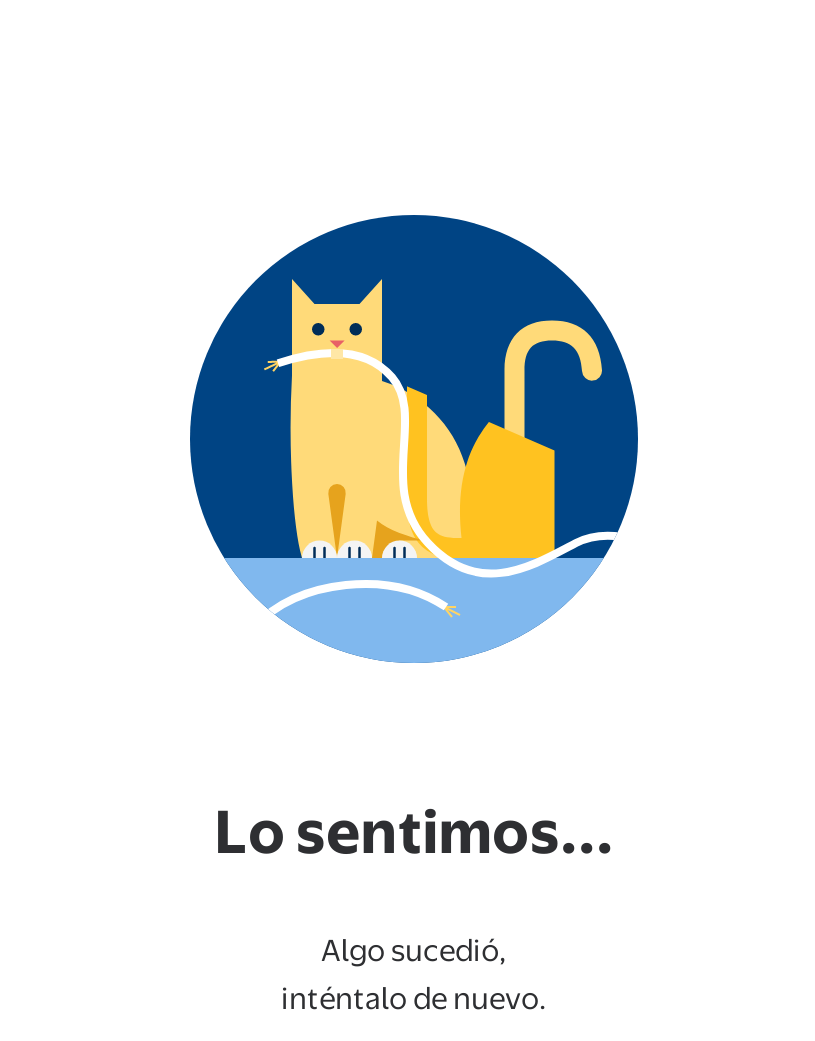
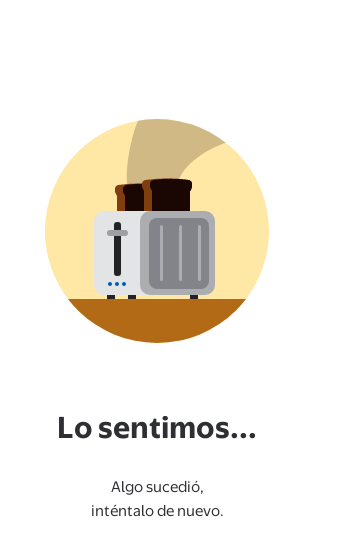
- [image]
+ [image]
